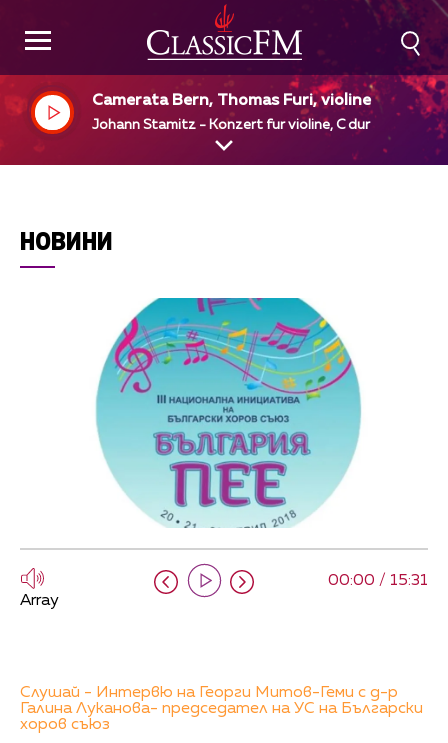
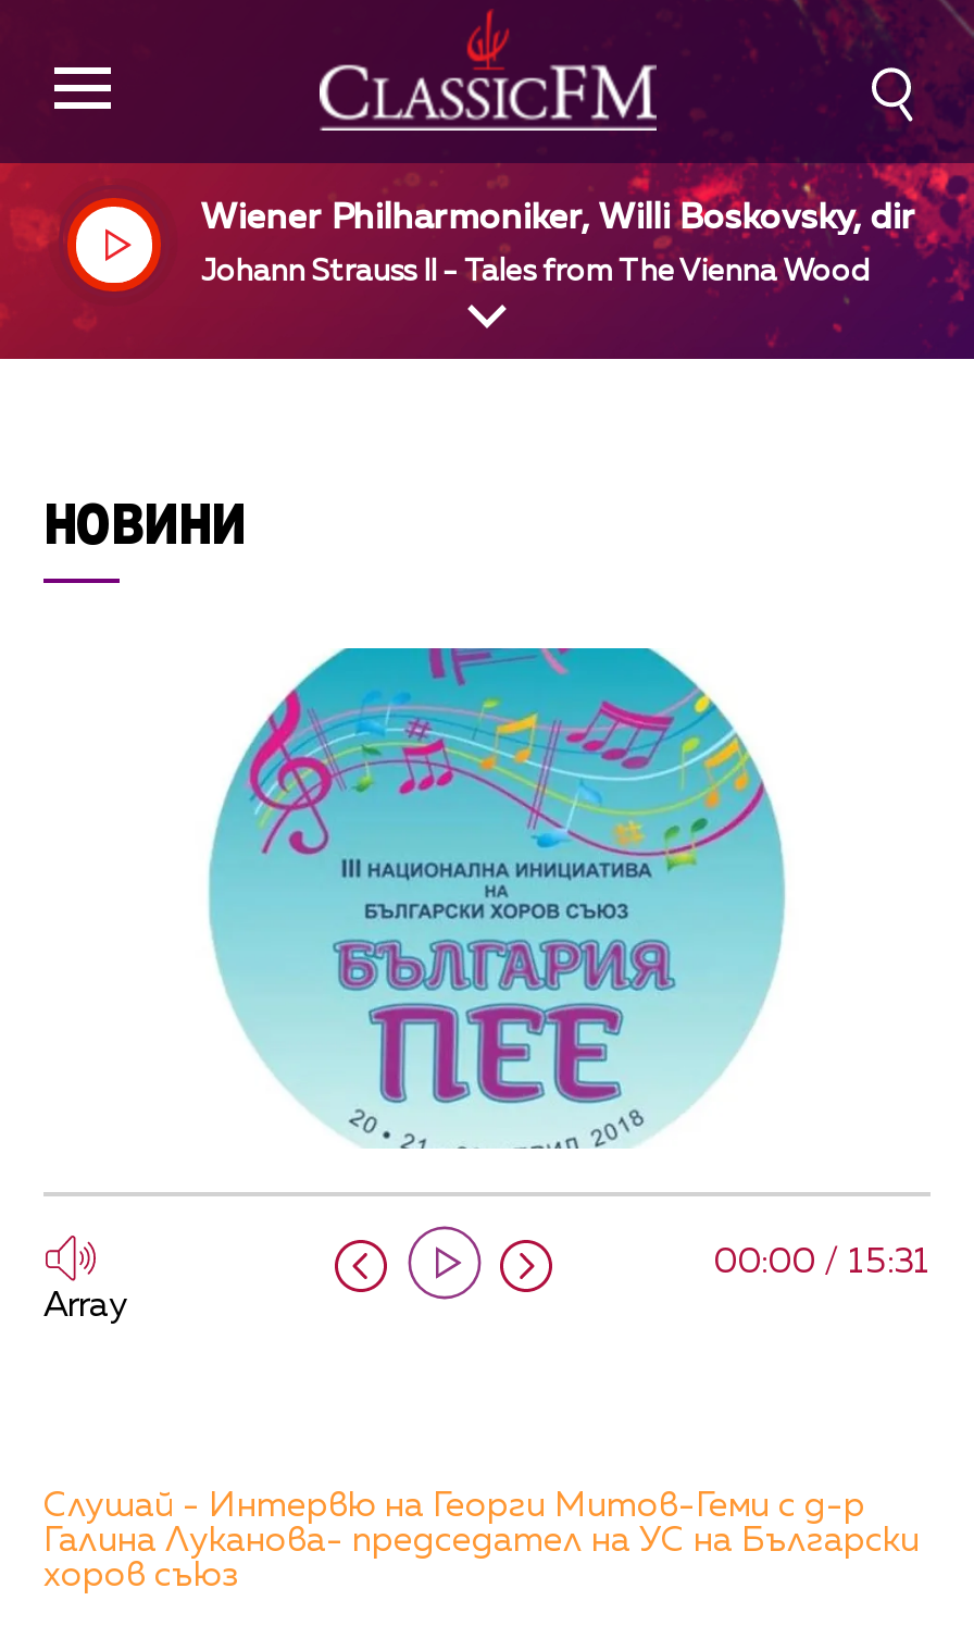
- Camerata Bern, Thomas Furi, violine
+ Wiener Philharmoniker, Willi Boskovsky, dir

- Johann Stamitz - Konzert fur violine, C dur
+ Johann Strauss II - Tales from The Vienna Wood
